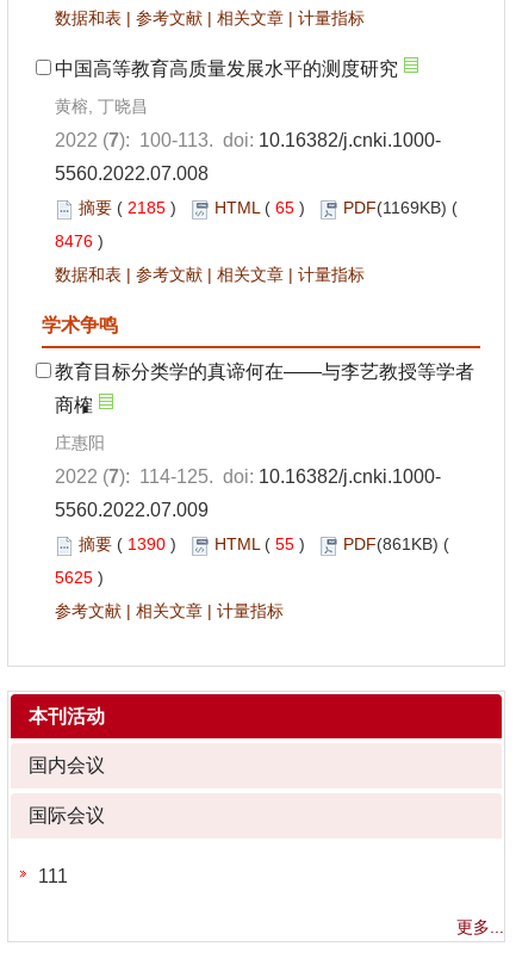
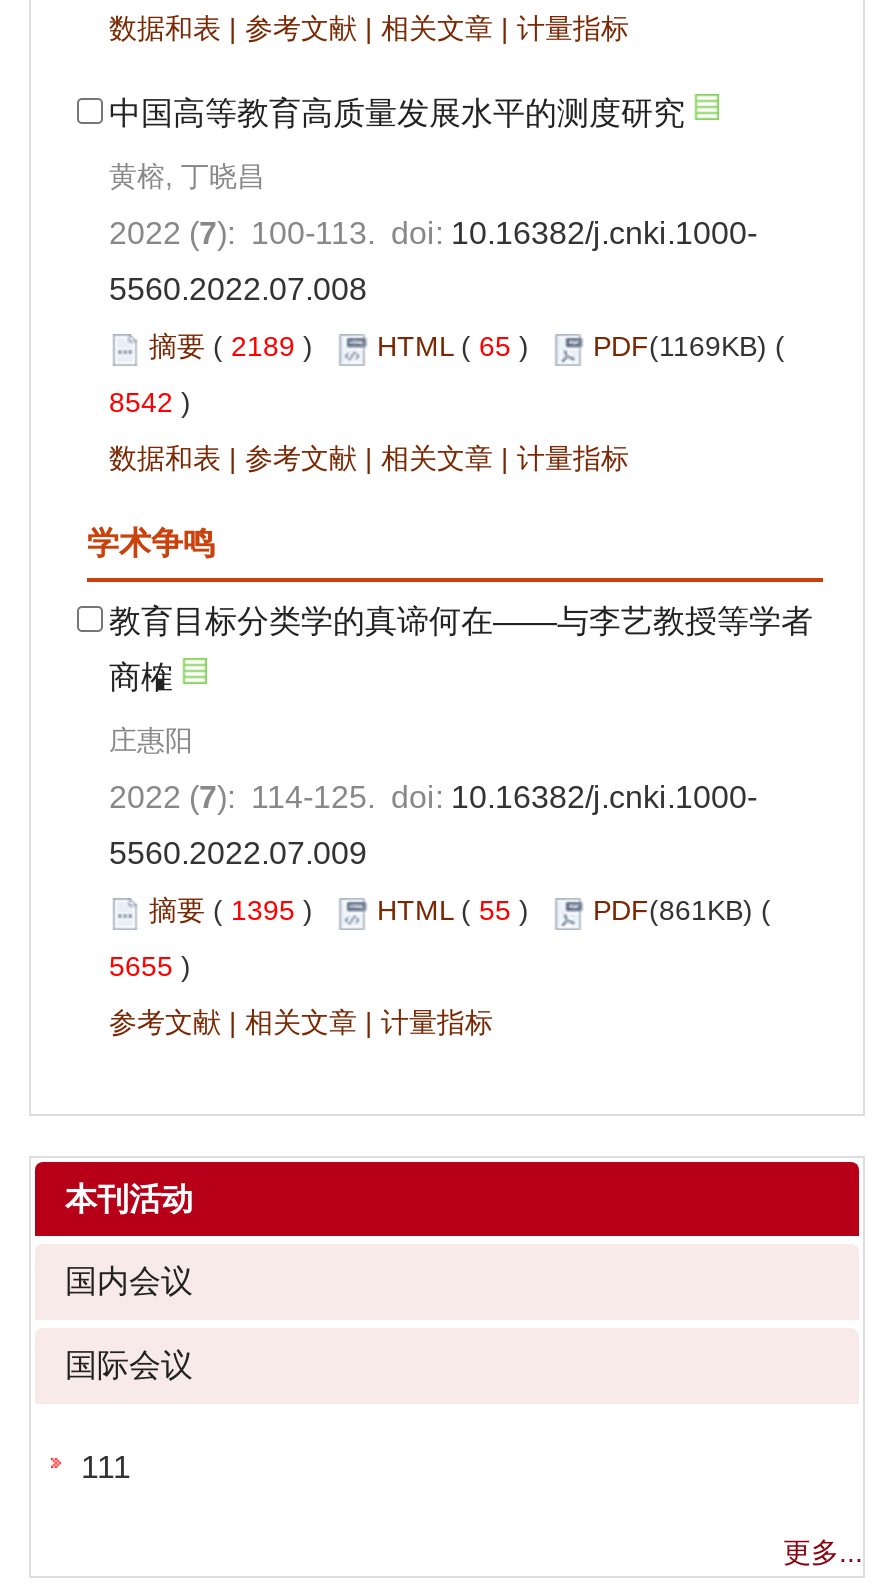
- 摘要(2185) HTML (65) PDF(1169KB) (
+ 摘要(2189) HTML (65) PDF(1169KB) (

- 8476)
+ 8542)

- 摘要(1390) HTML (55) PDF(861KB) (
+ 摘要(1395) HTML (55) PDF(861KB) (

- 5625)
+ 5655)
